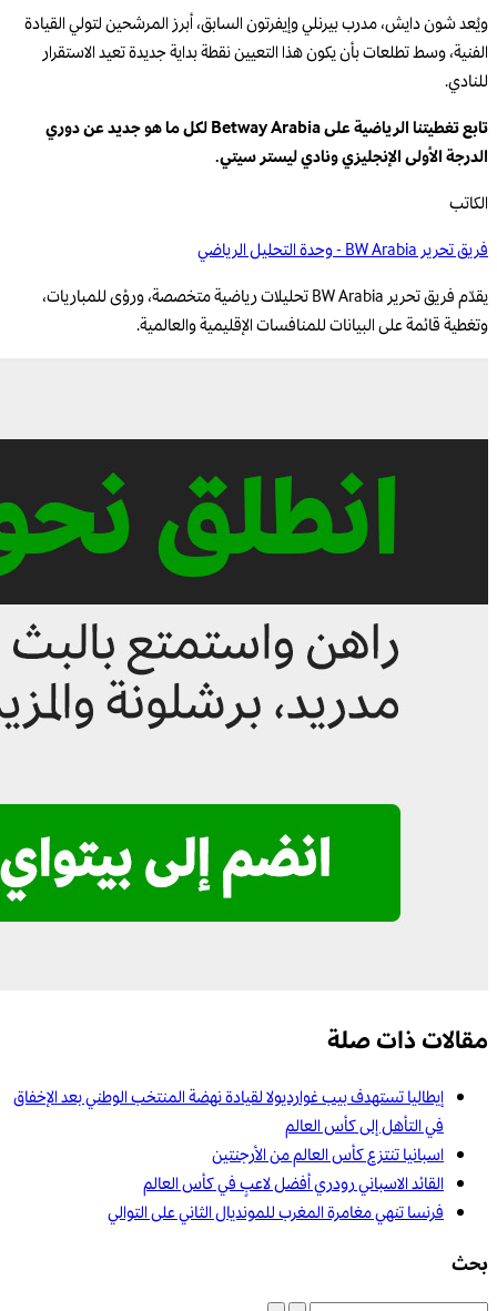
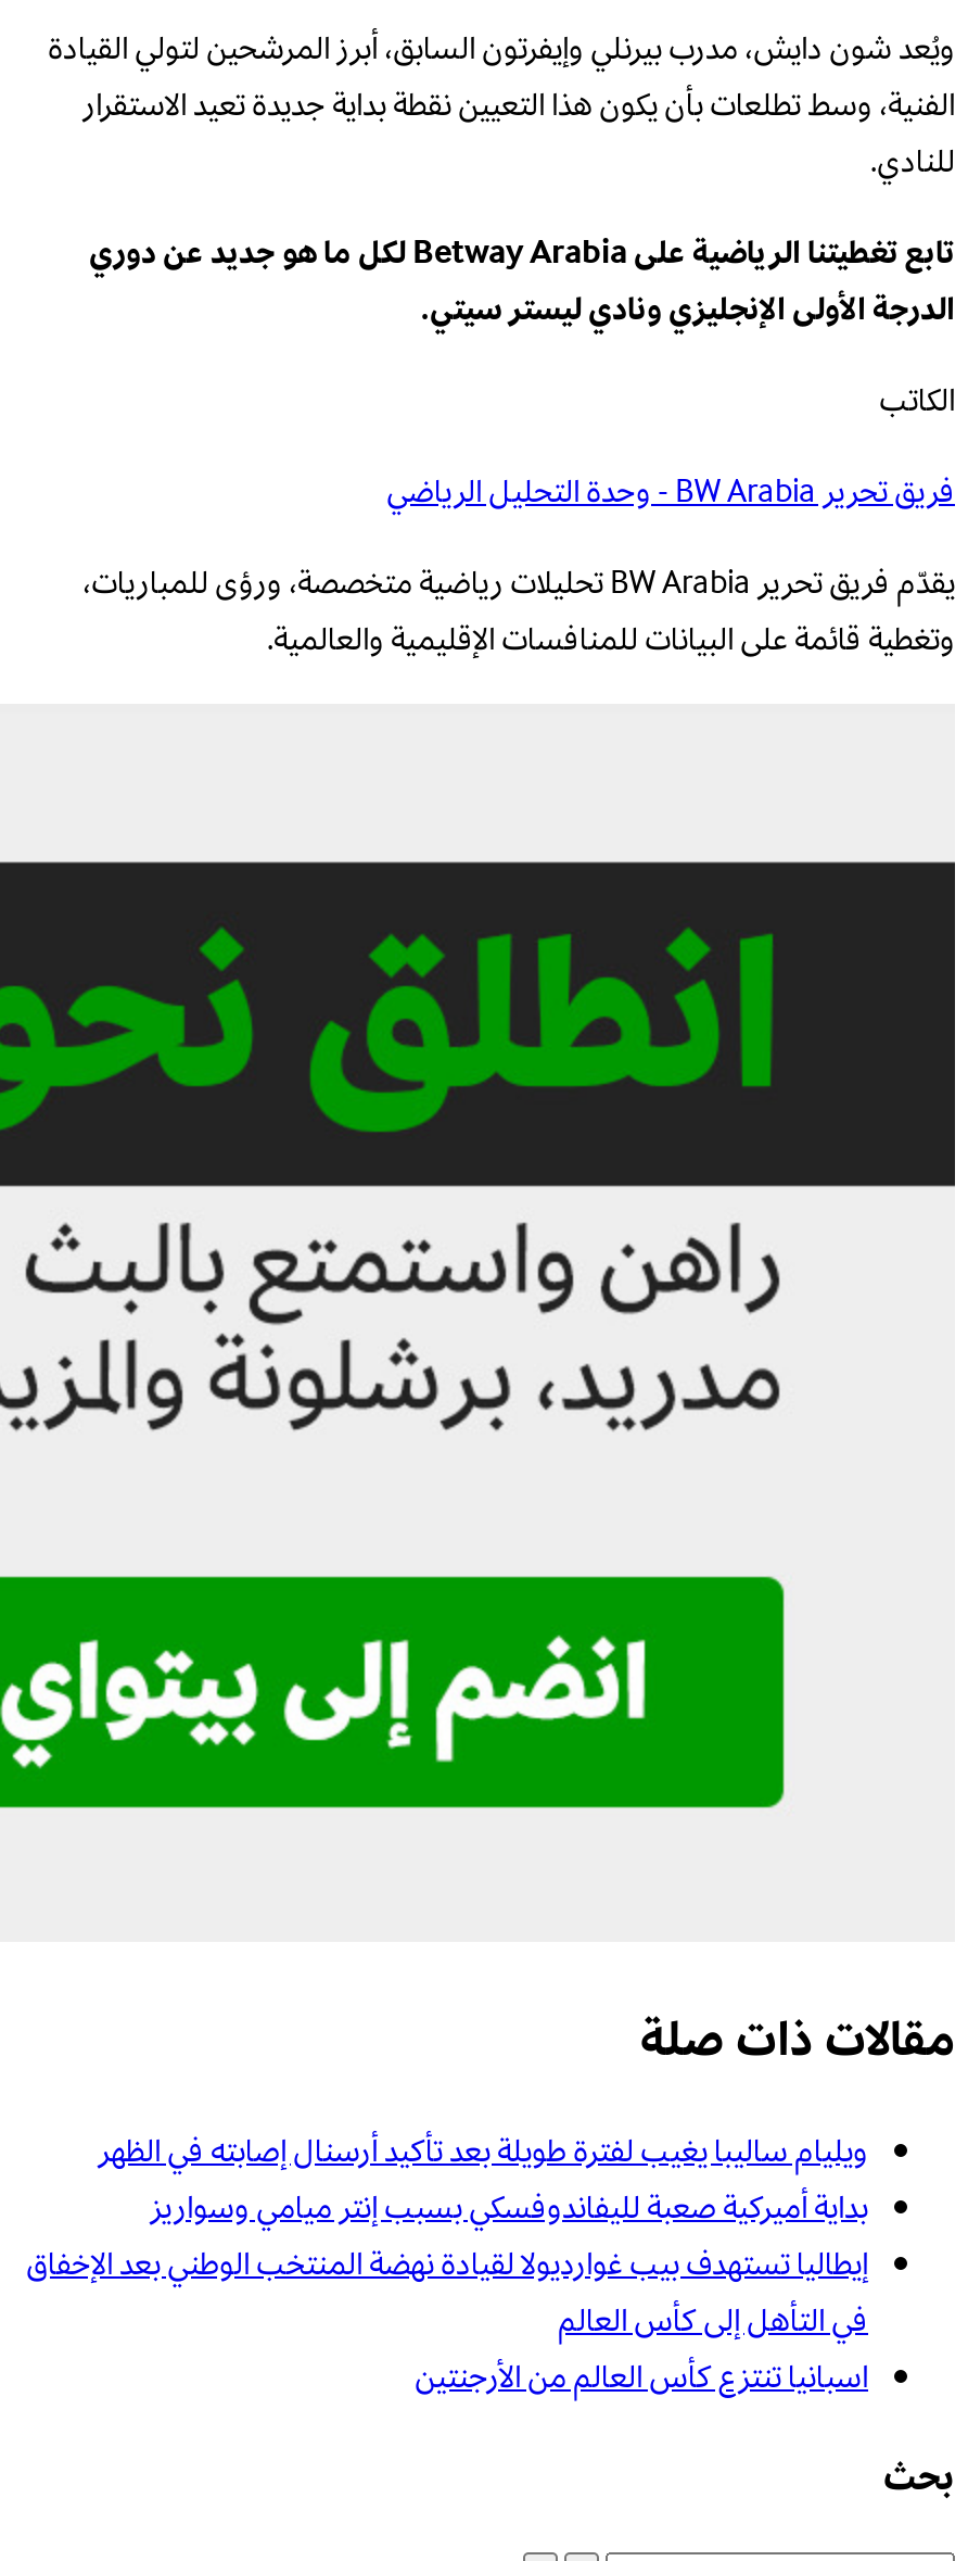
+ ويليام ساليبا يغيب لفترة طويلة بعد تأكيد أرسنال إصابته في الظهر
+ بداية أميركية صعبة لليفاندوفسكي بسبب إنتر ميامي وسواريز

moved down: إيطاليا تستهدف بيب غوارديولا لقيادة نهضة المنتخب الوطني بعد الإخفاق | في التأهل إلى كأس العالم | اسبانيا تنتزع كأس العالم من الأرجنتين

- القائد الاسباني رودري أفضل لاعبٍ في كأس العالم
- فرنسا تنهي مغامرة المغرب للمونديال الثاني على التوالي
